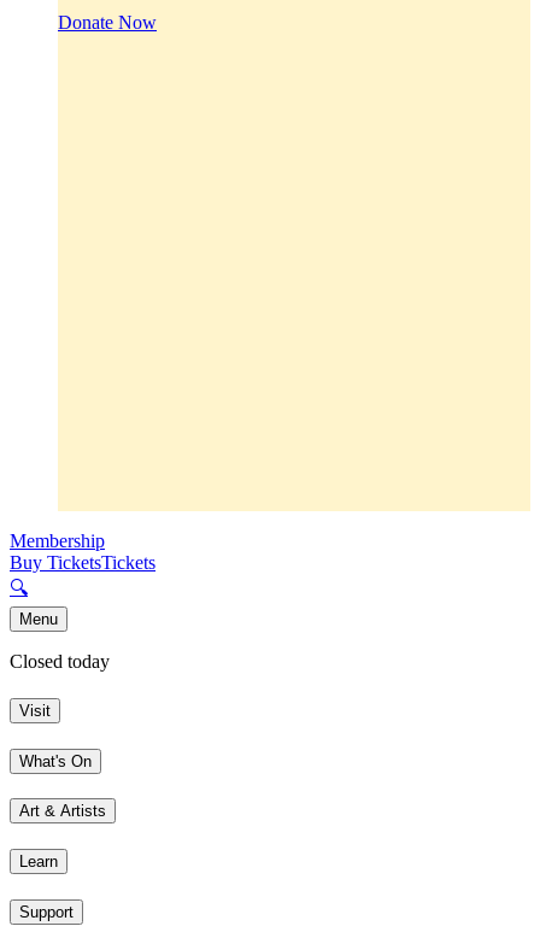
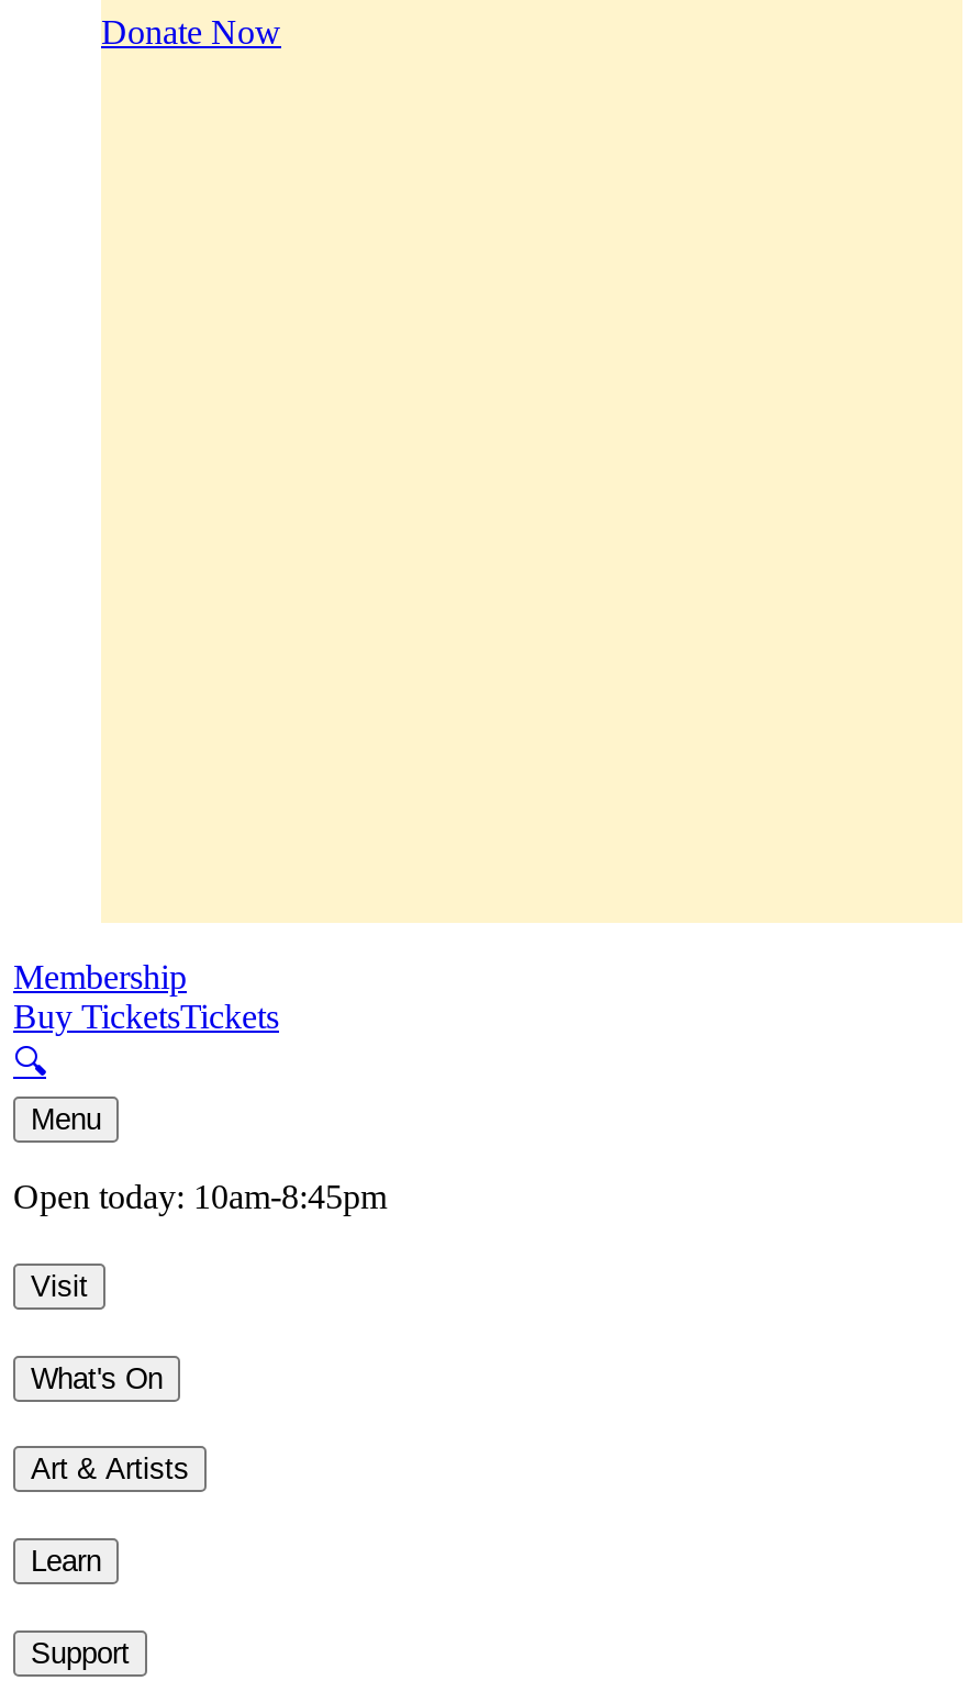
- Closed today
+ Open today: 10am-8:45pm
